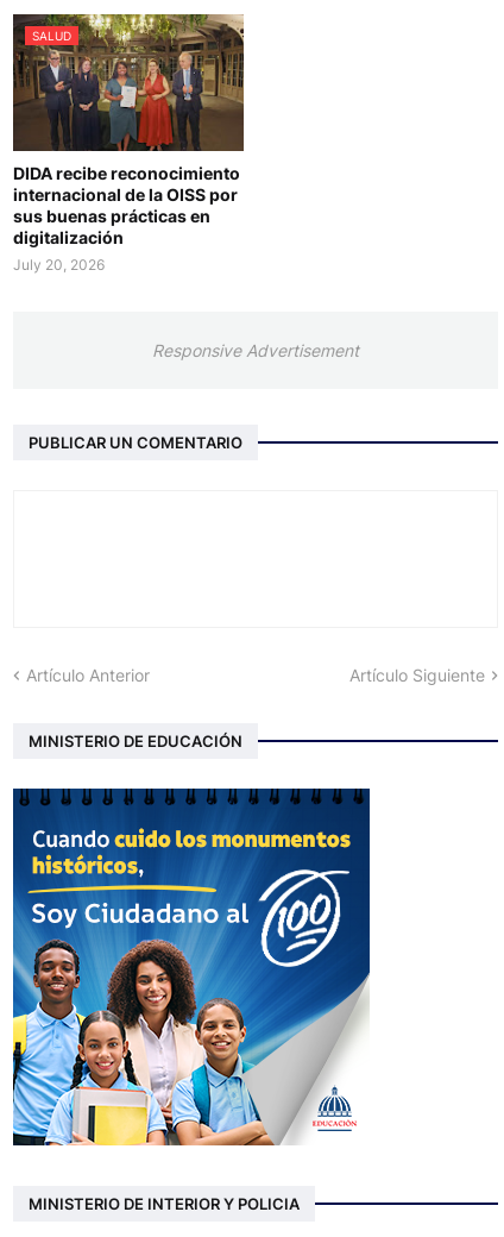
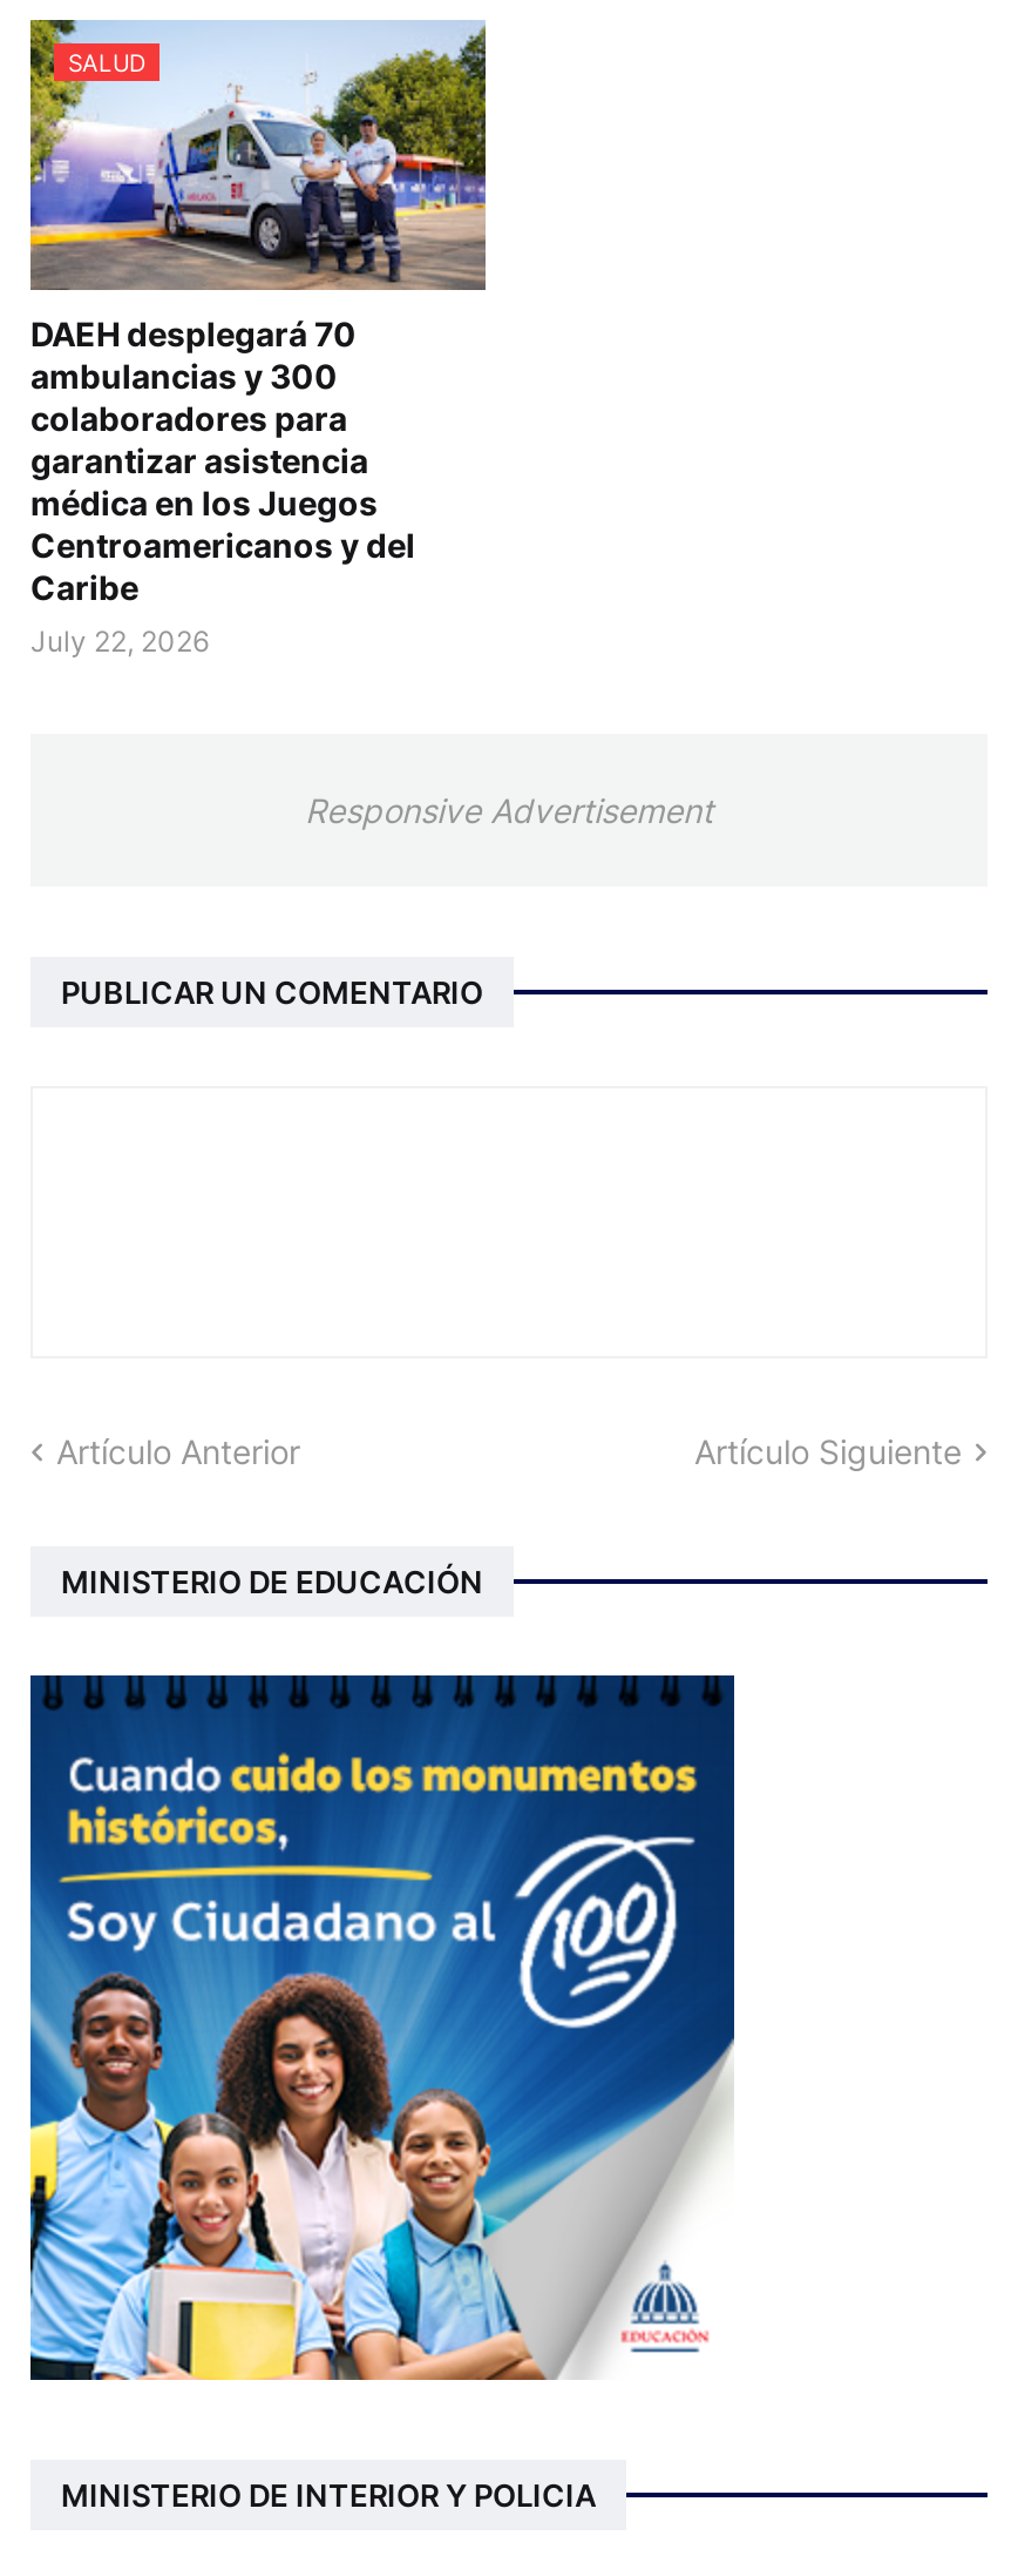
- [image]
- DIDA recibe reconocimiento
- internacional de la OISS por
- sus buenas prácticas en
- digitalización
- July 20, 2026
+ [image]
+ DAEH desplegará 70
+ ambulancias y 300
+ colaboradores para
+ garantizar asistencia
+ médica en los Juegos
+ Centroamericanos y del
+ Caribe
+ July 22, 2026
